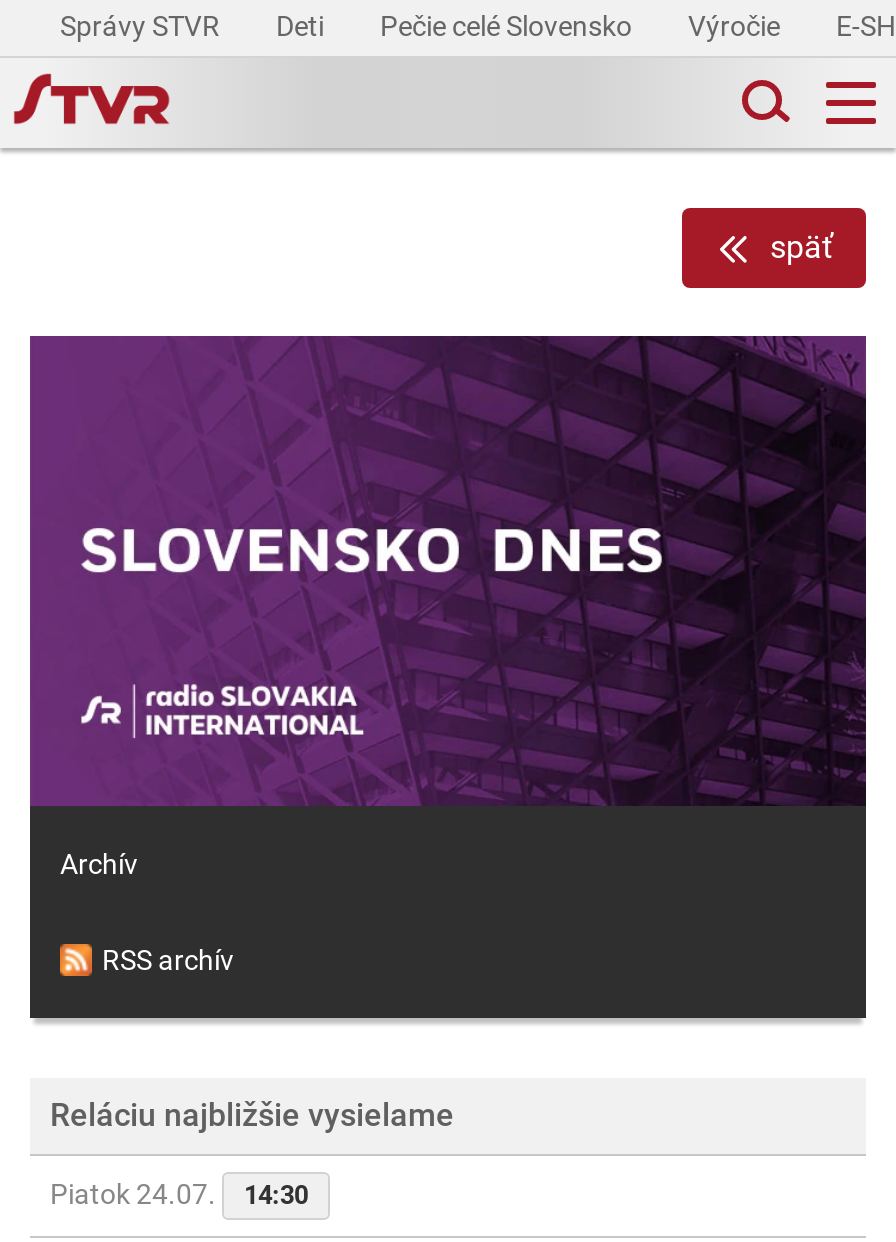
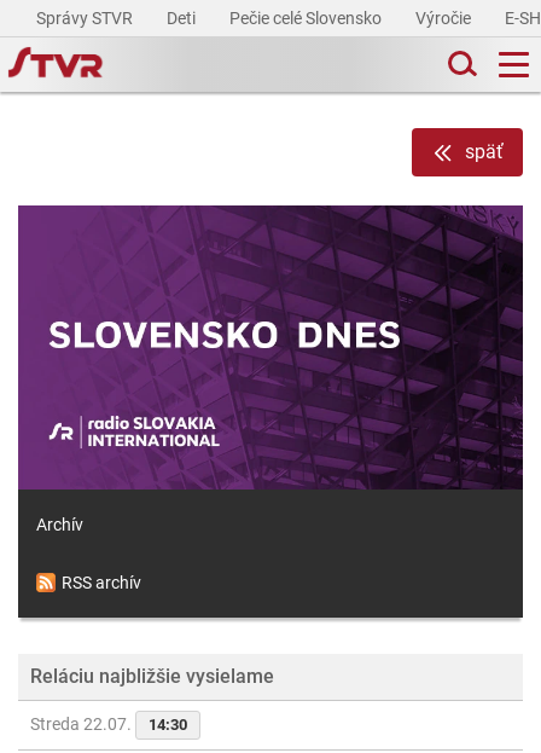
- Piatok 24.07. 14:30
+ Streda 22.07. 14:30
